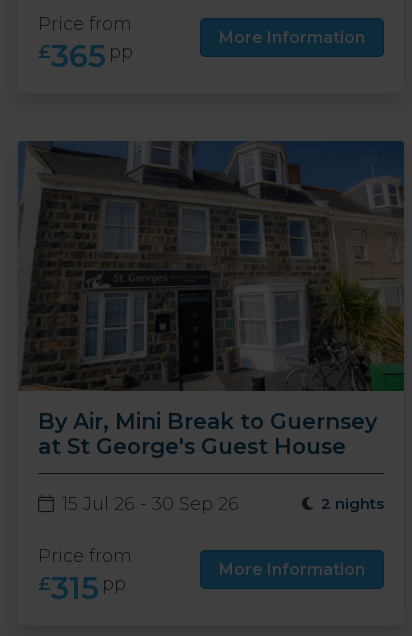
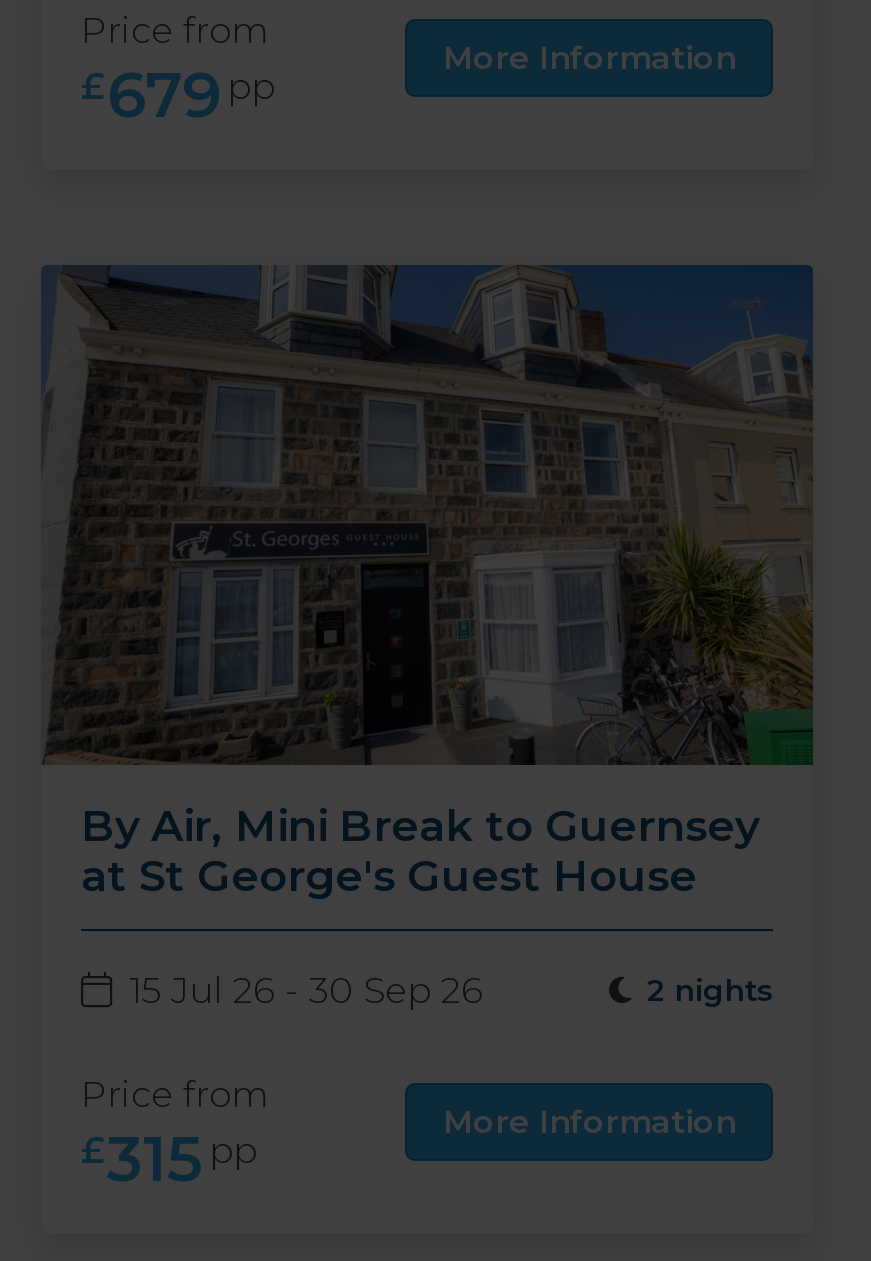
- £365 pp
+ £679 pp
